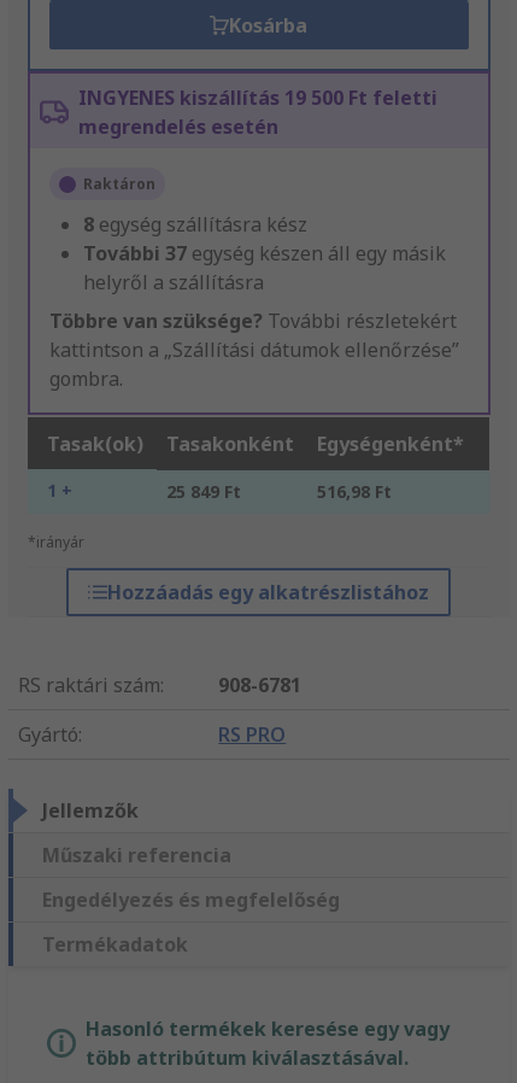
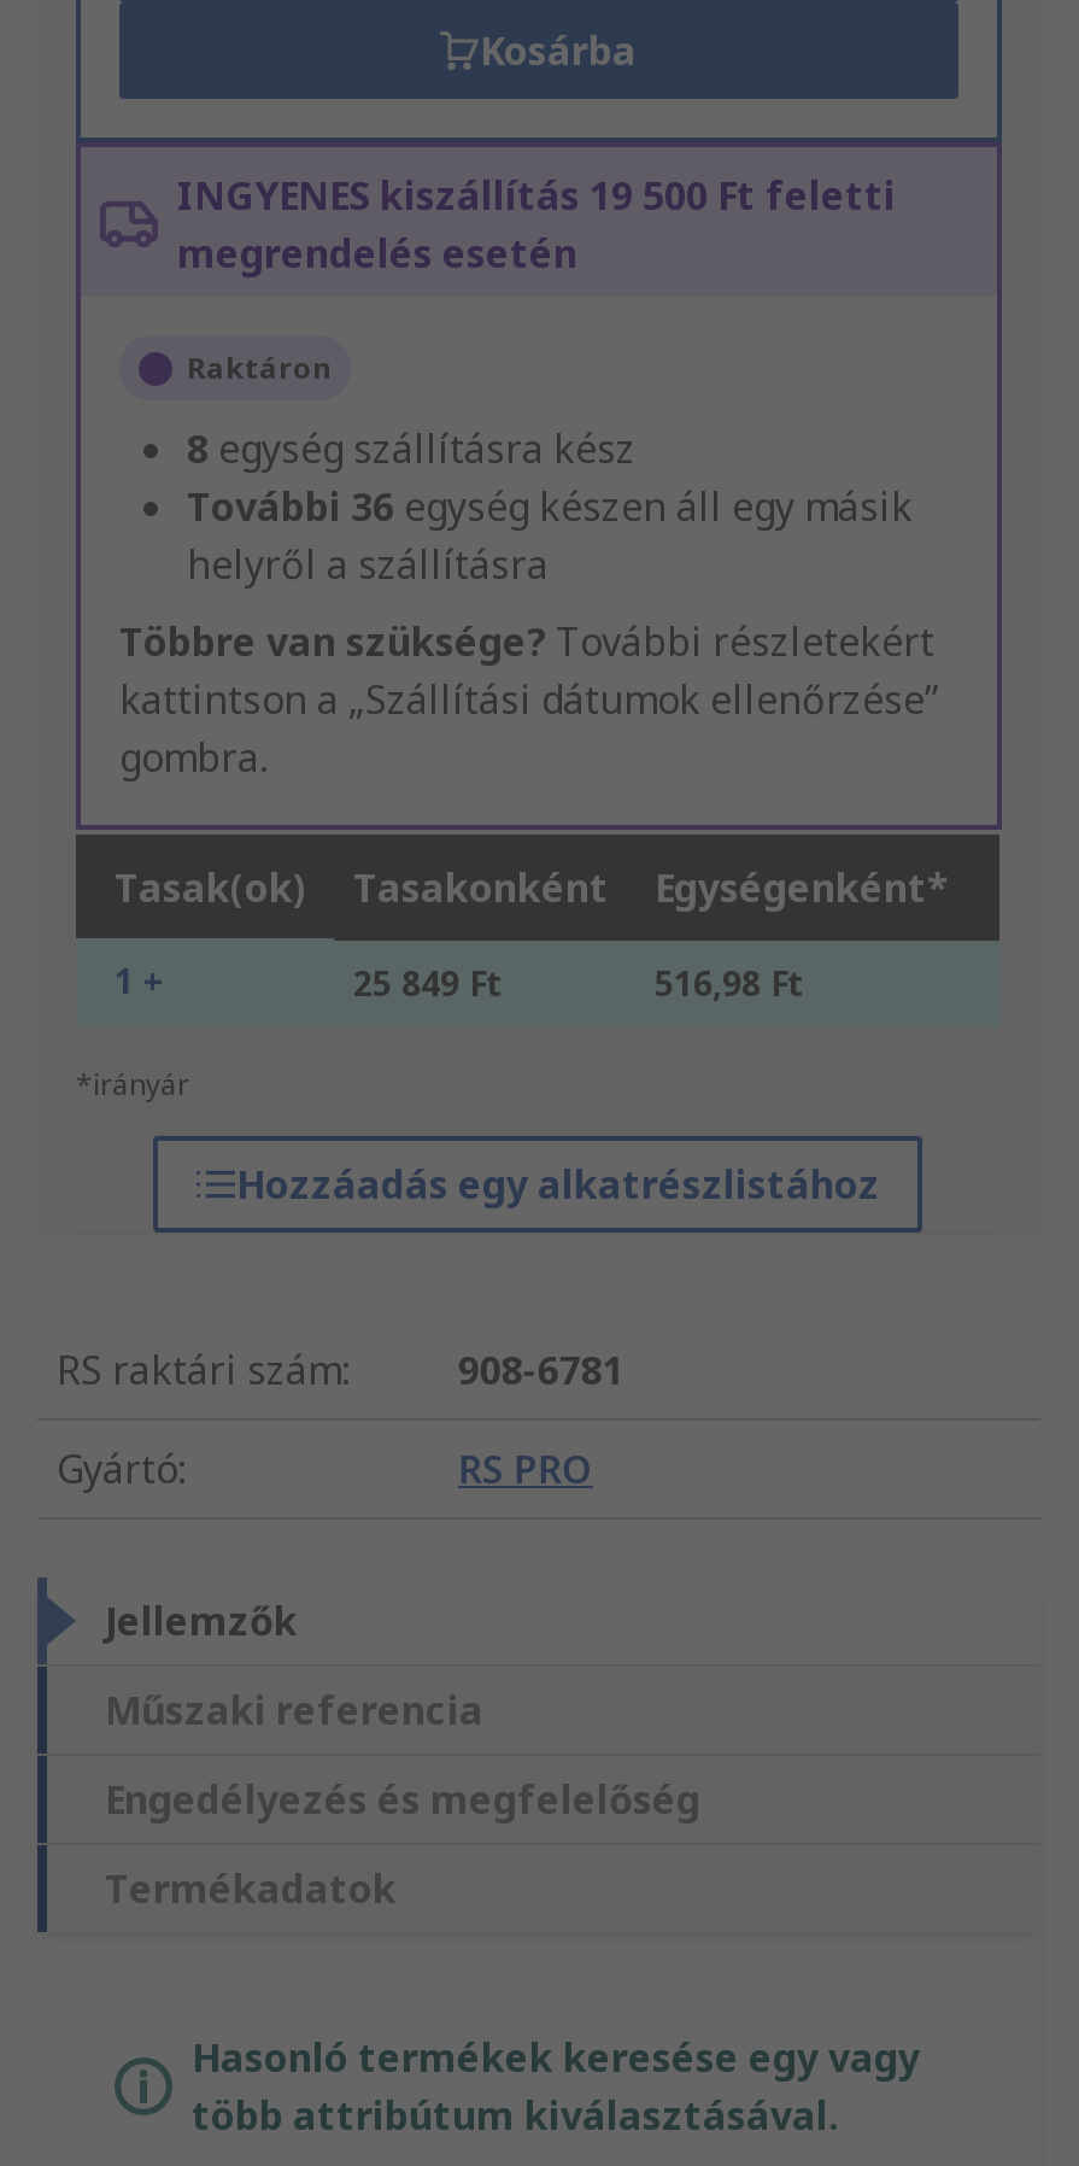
- További 37 egység készen áll egy másik
+ További 36 egység készen áll egy másik
